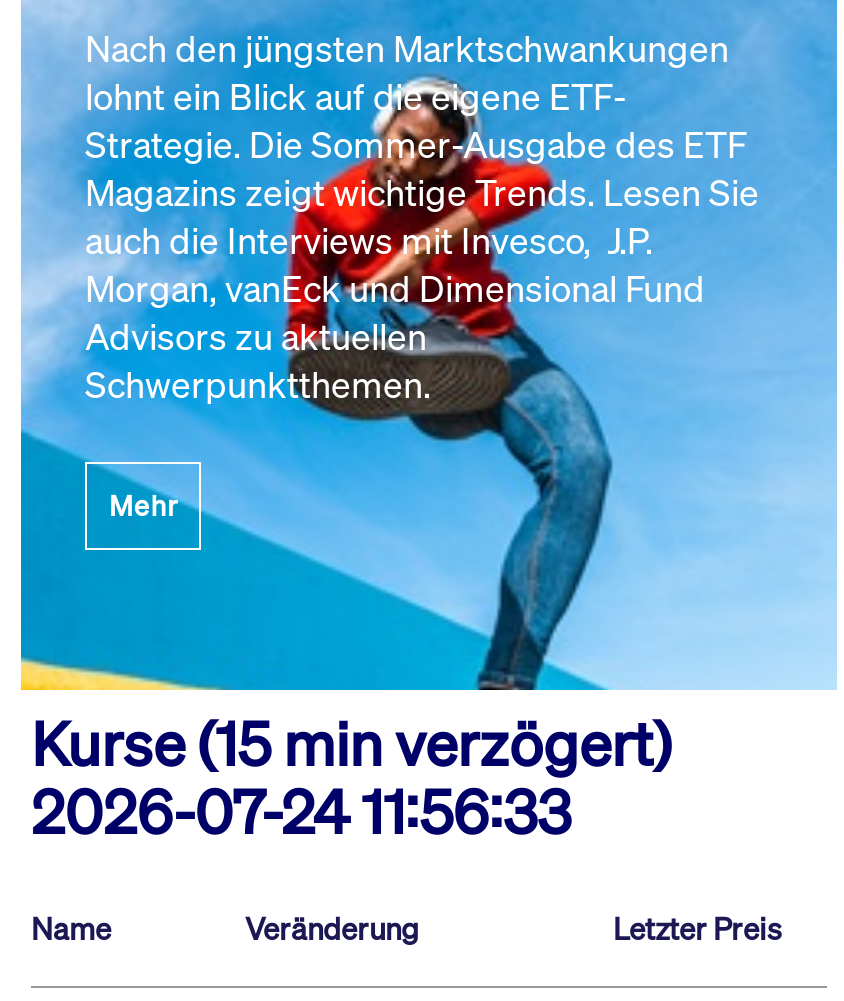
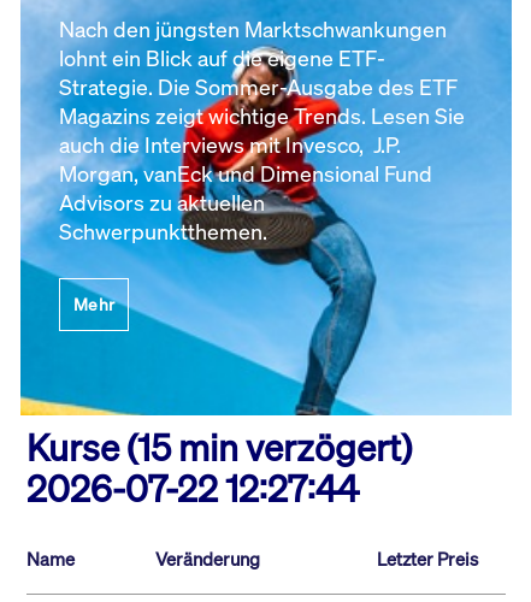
- 2026-07-24 11:56:33
+ 2026-07-22 12:27:44
